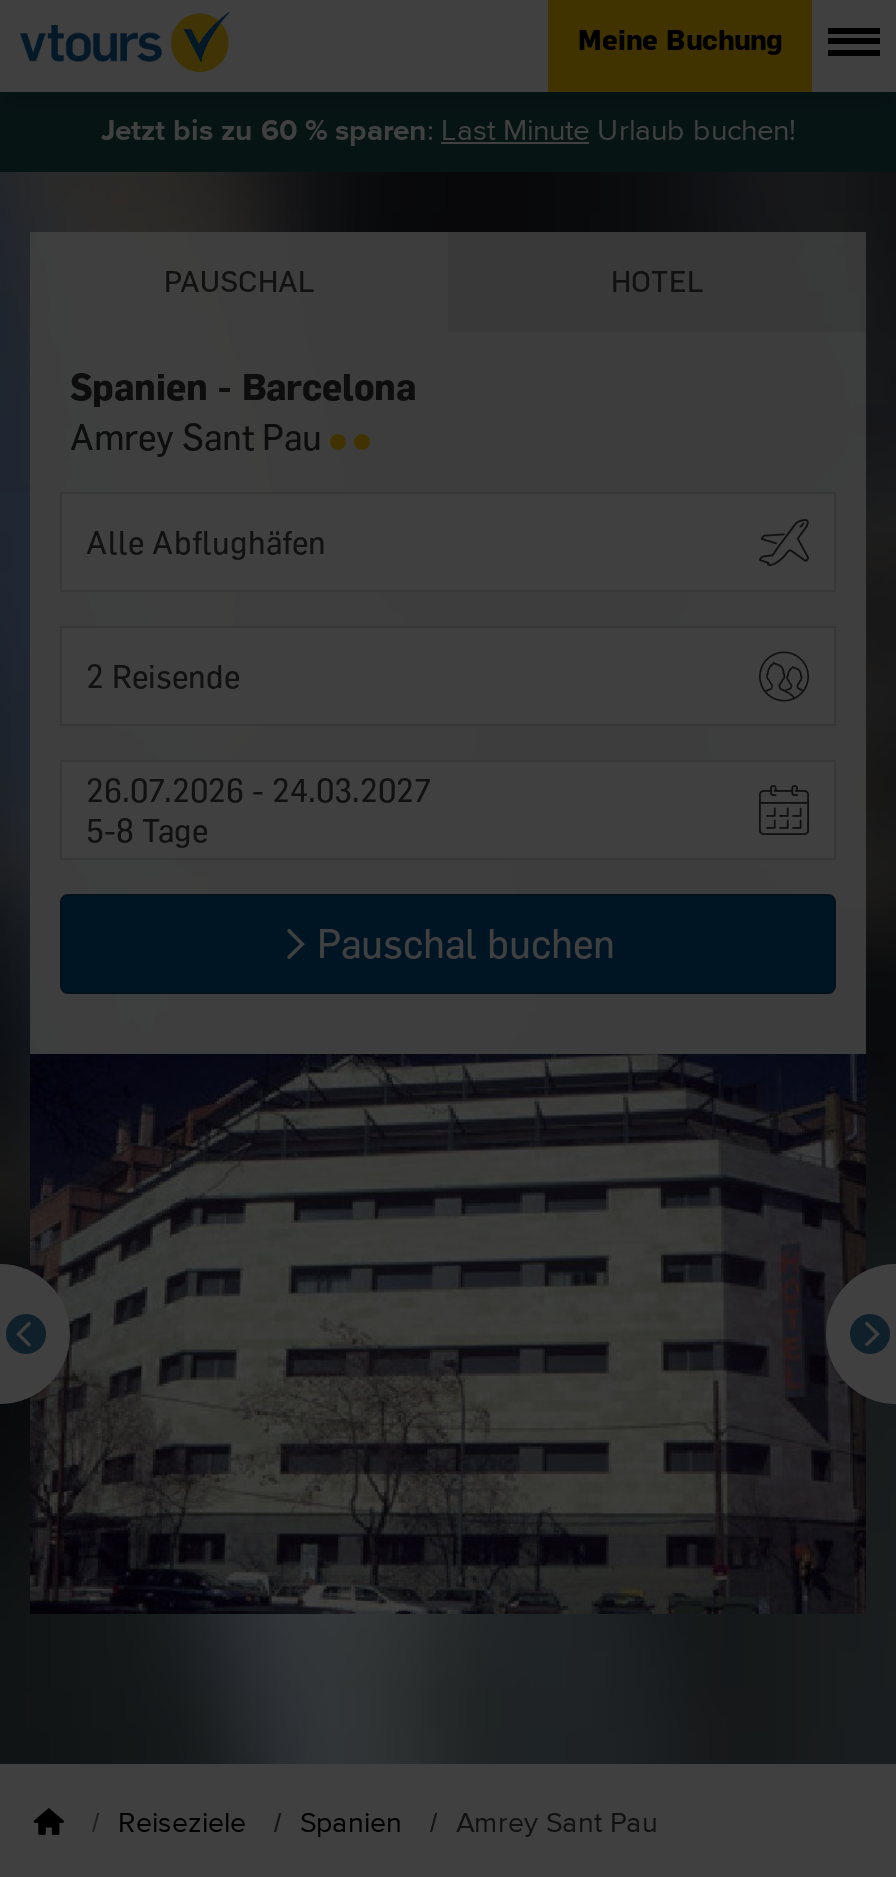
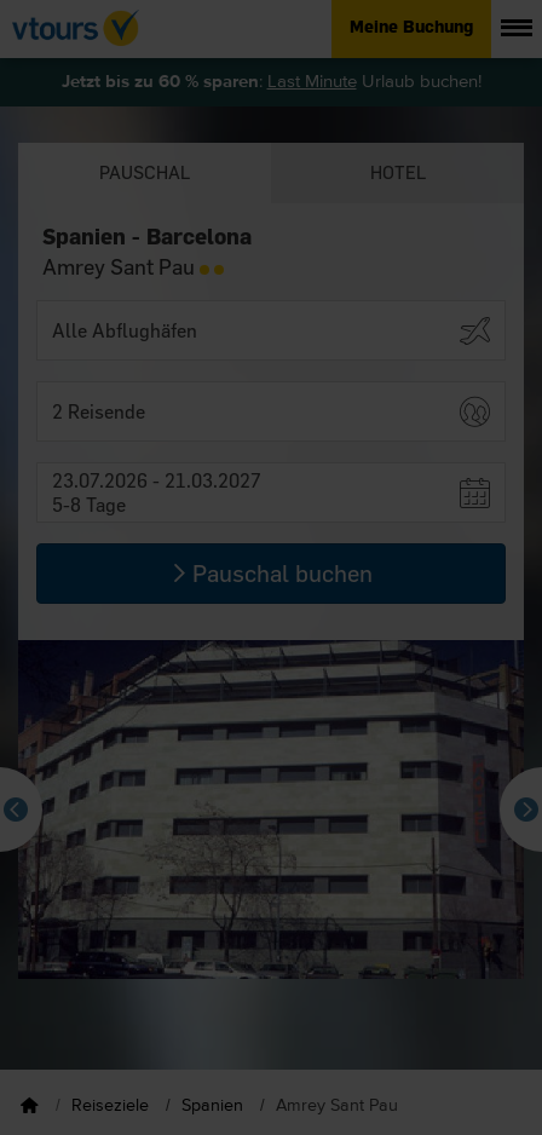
- 26.07.2026 - 24.03.2027
+ 23.07.2026 - 21.03.2027
